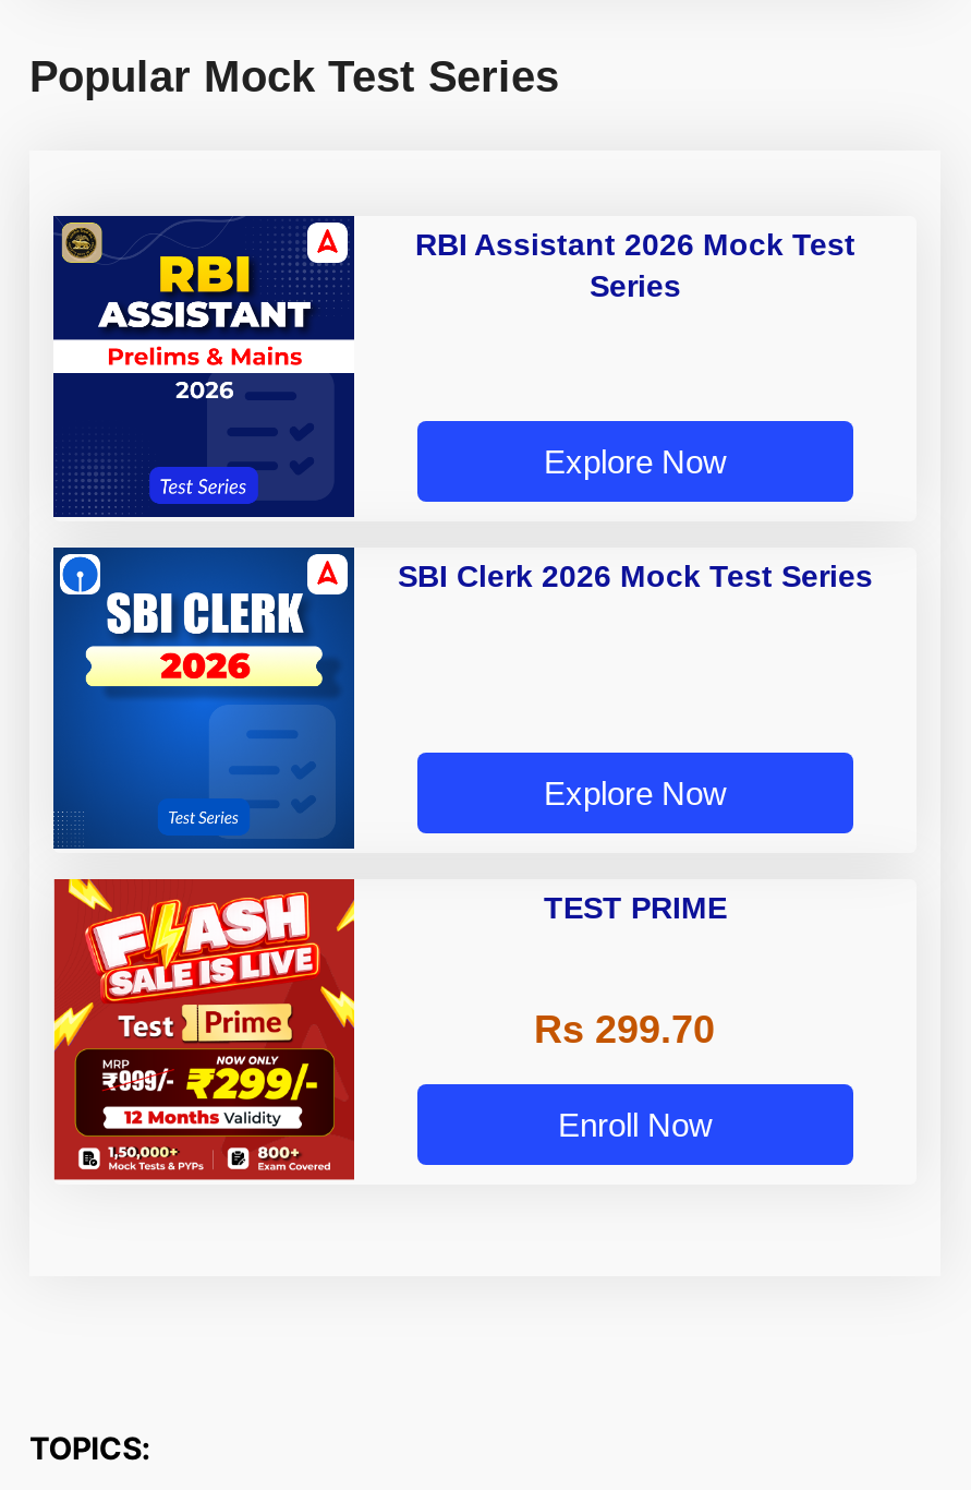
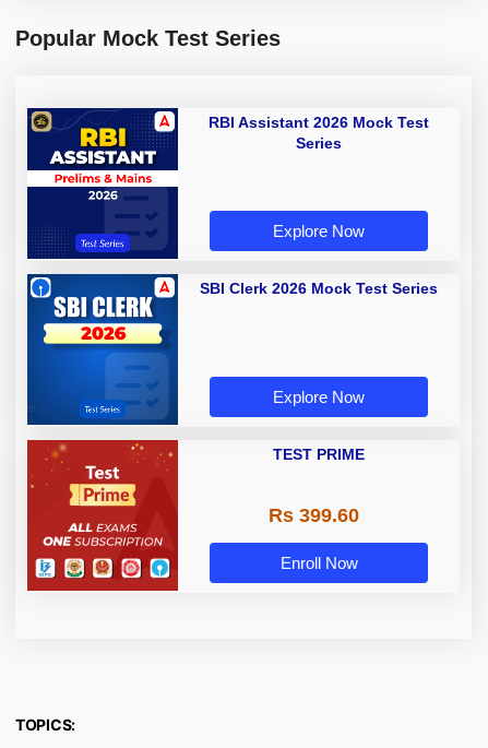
- [image]
+ [image]

- Rs 299.70
+ Rs 399.60
